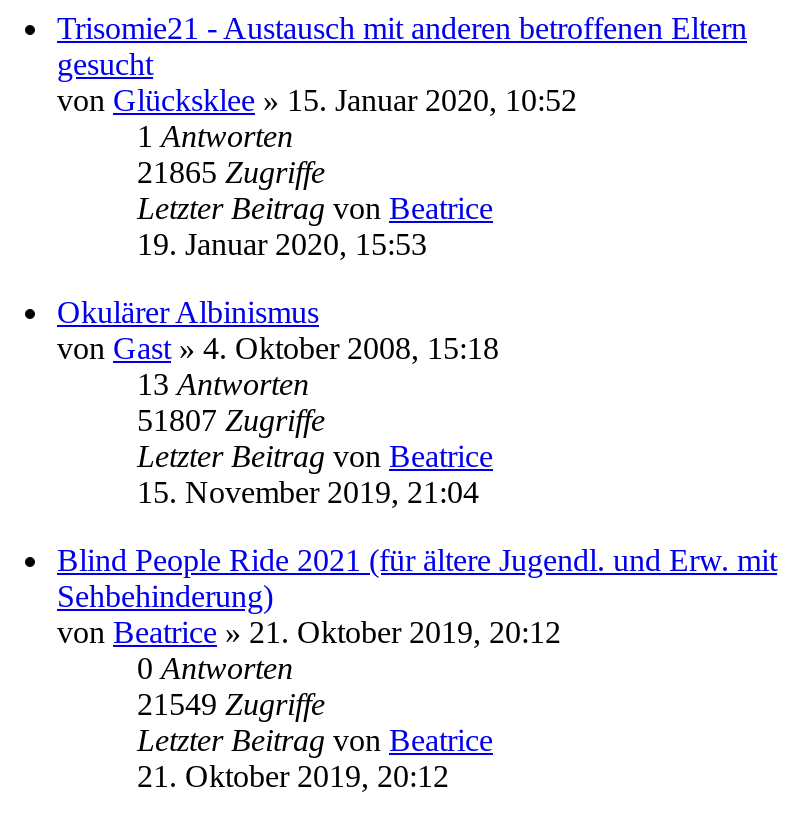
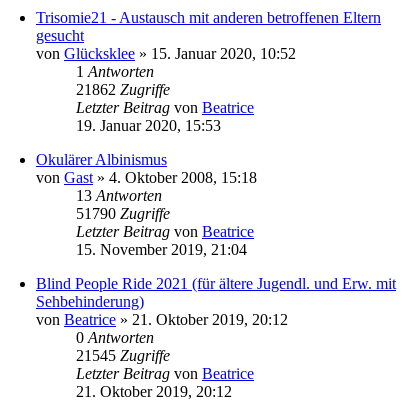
- 21865 Zugriffe
+ 21862 Zugriffe

- 51807 Zugriffe
+ 51790 Zugriffe

- 21549 Zugriffe
+ 21545 Zugriffe
